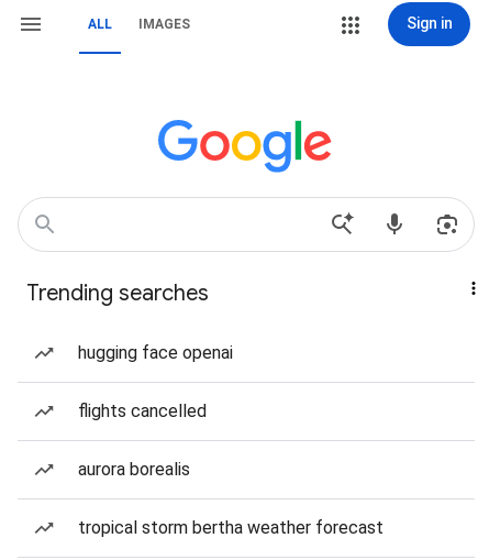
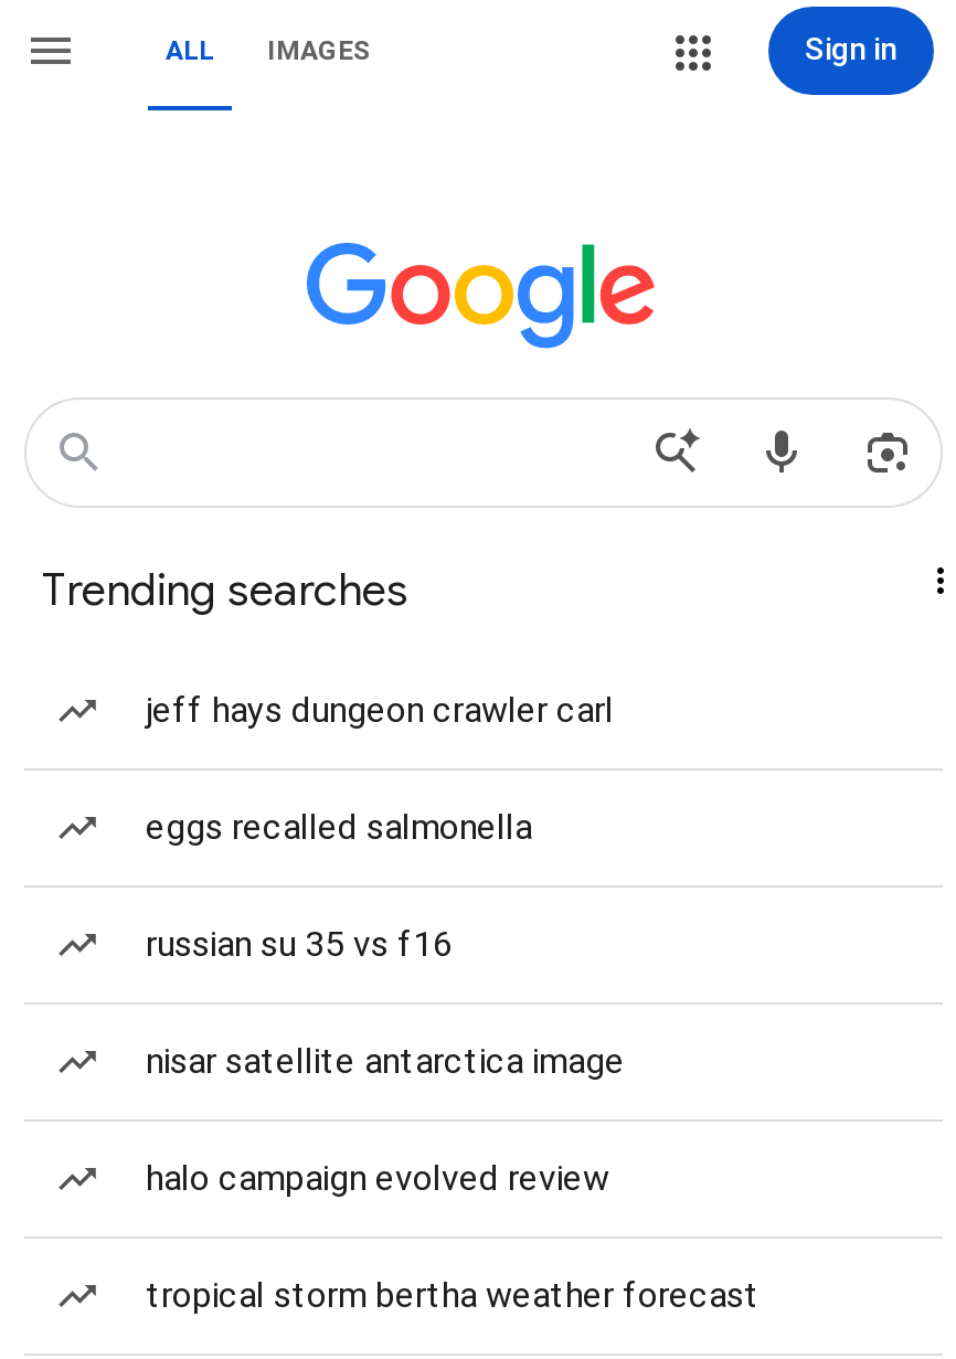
- hugging face openai
- flights cancelled
- aurora borealis
+ jeff hays dungeon crawler carl
+ eggs recalled salmonella
+ russian su 35 vs f16
+ nisar satellite antarctica image
+ halo campaign evolved review
